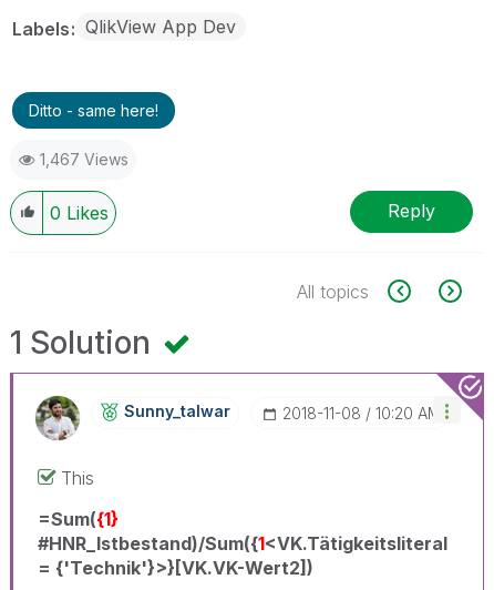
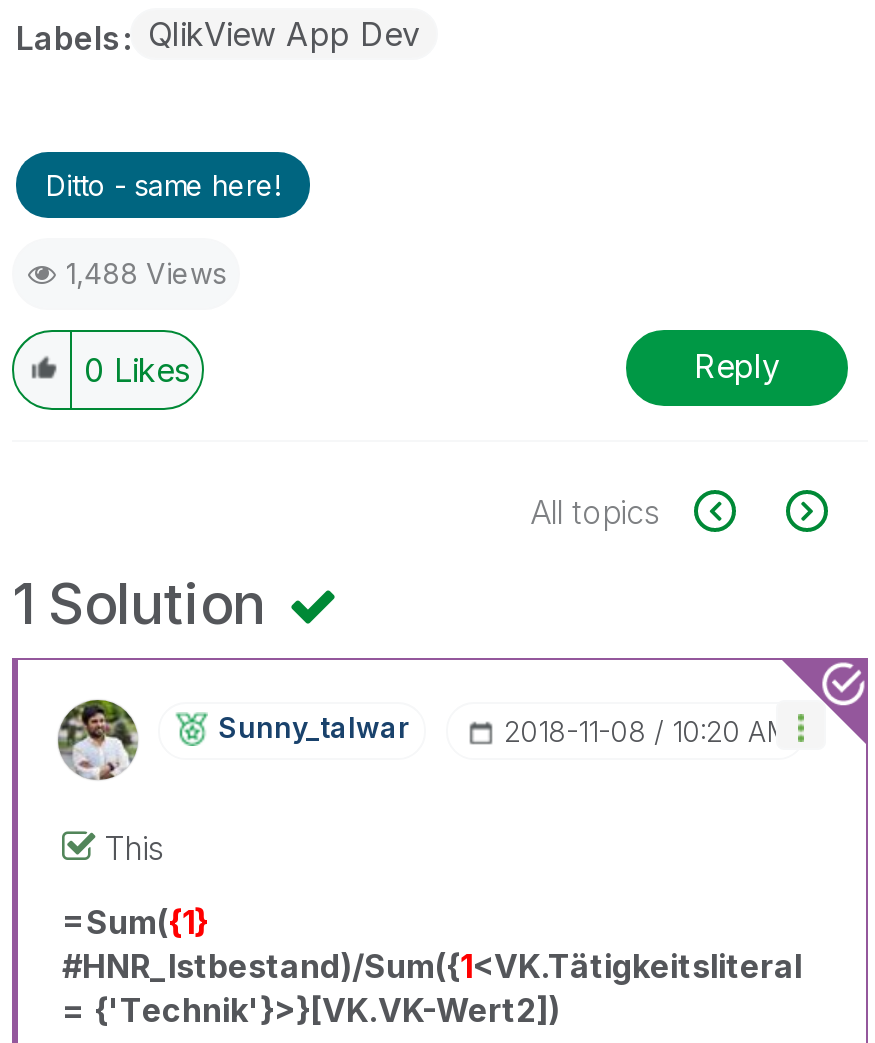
- 1,467 Views
+ 1,488 Views
